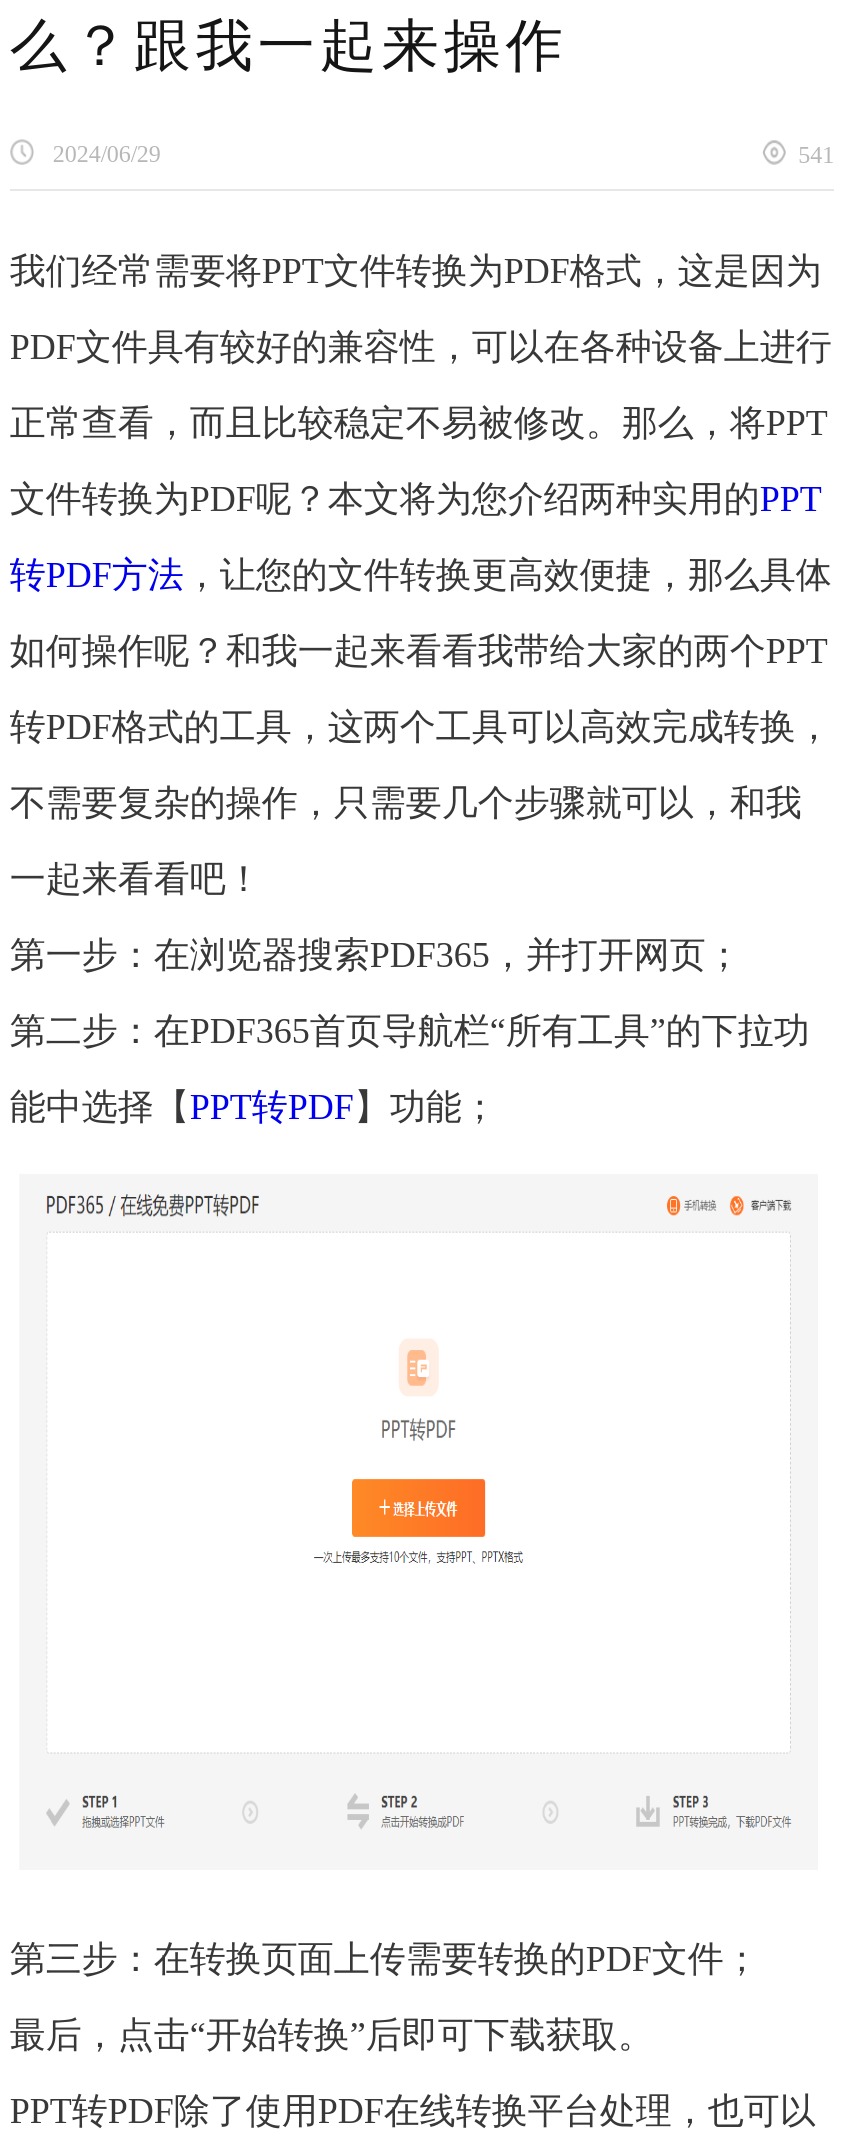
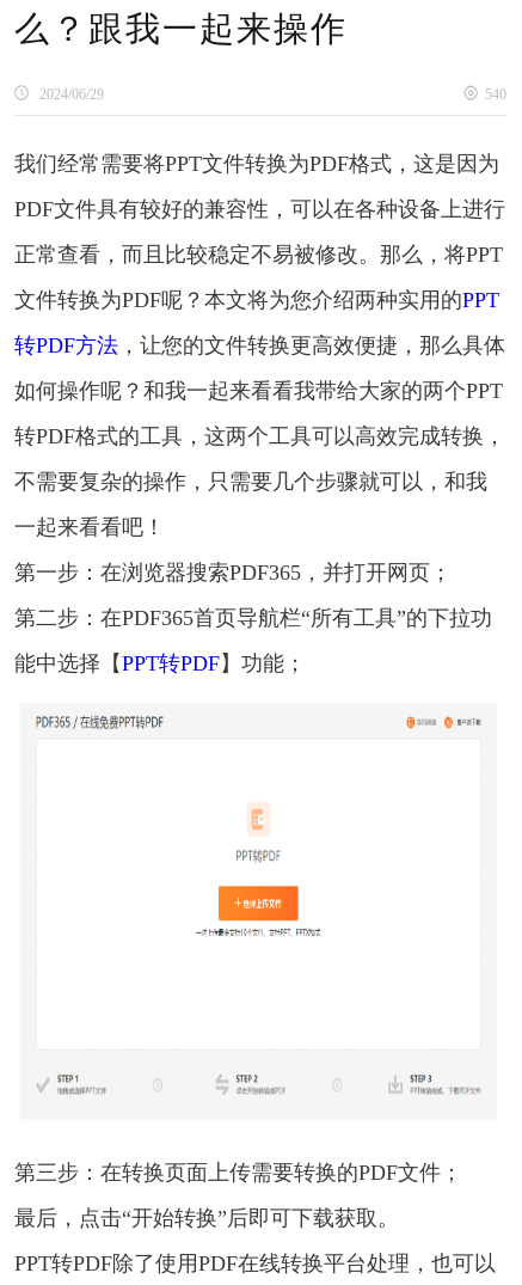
- 541
+ 540
